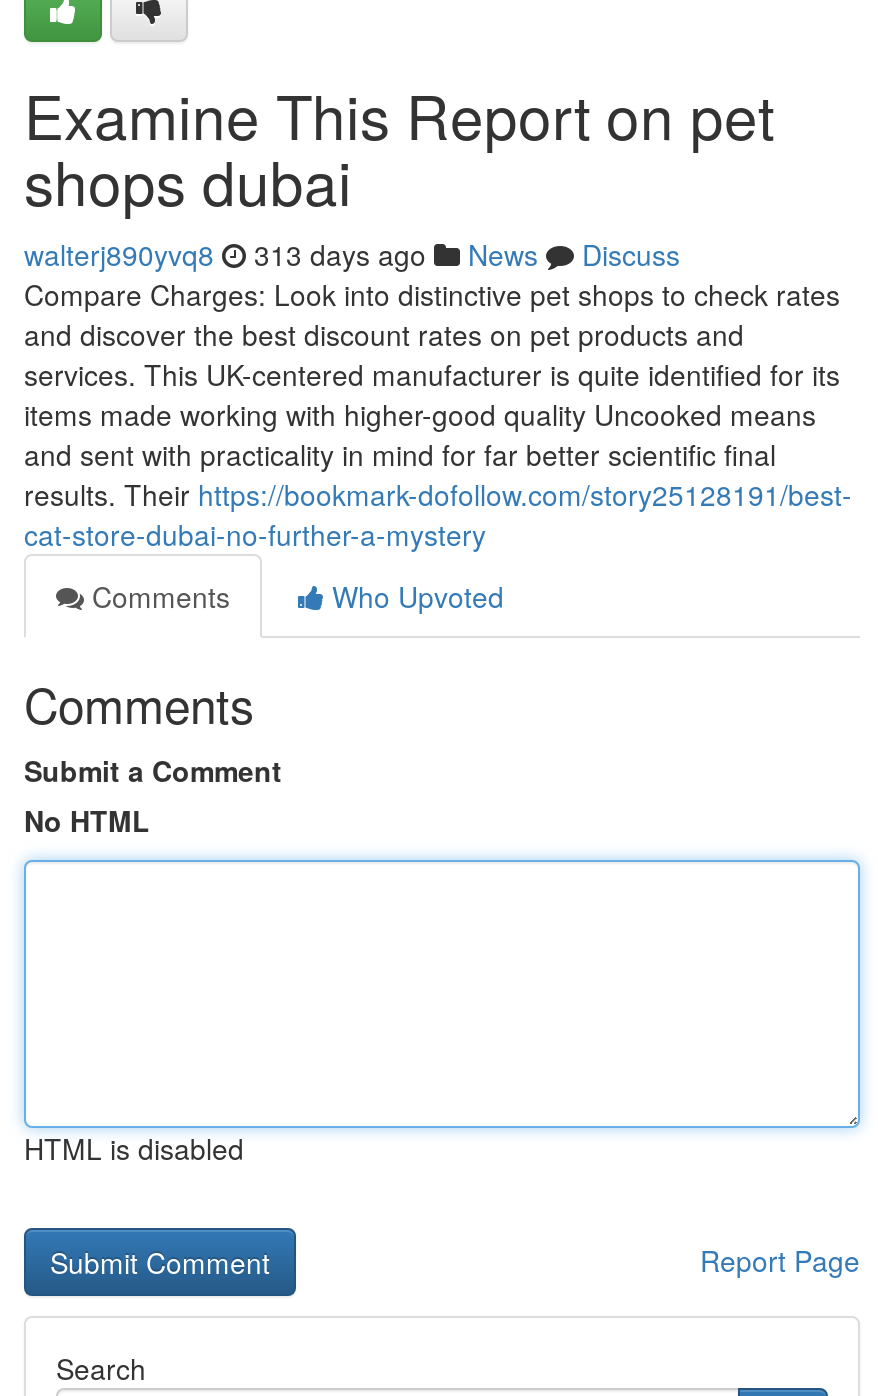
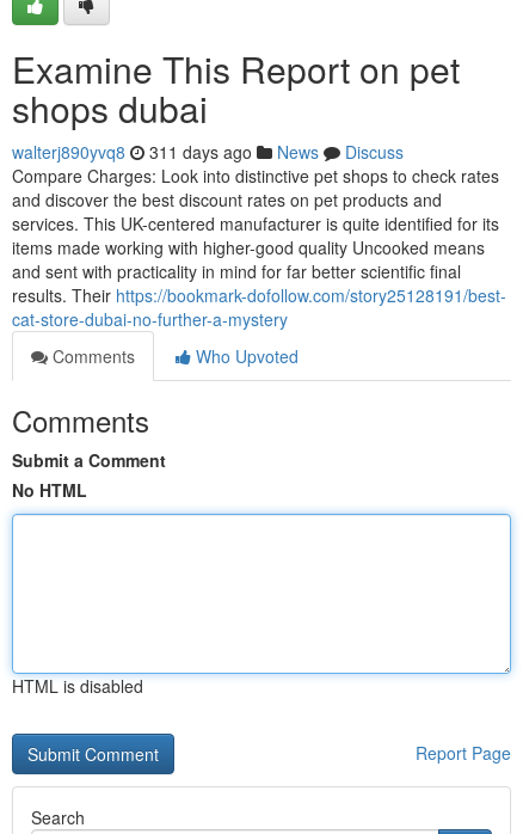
- walterj890yvq8 313 days ago News Discuss
+ walterj890yvq8 311 days ago News Discuss
